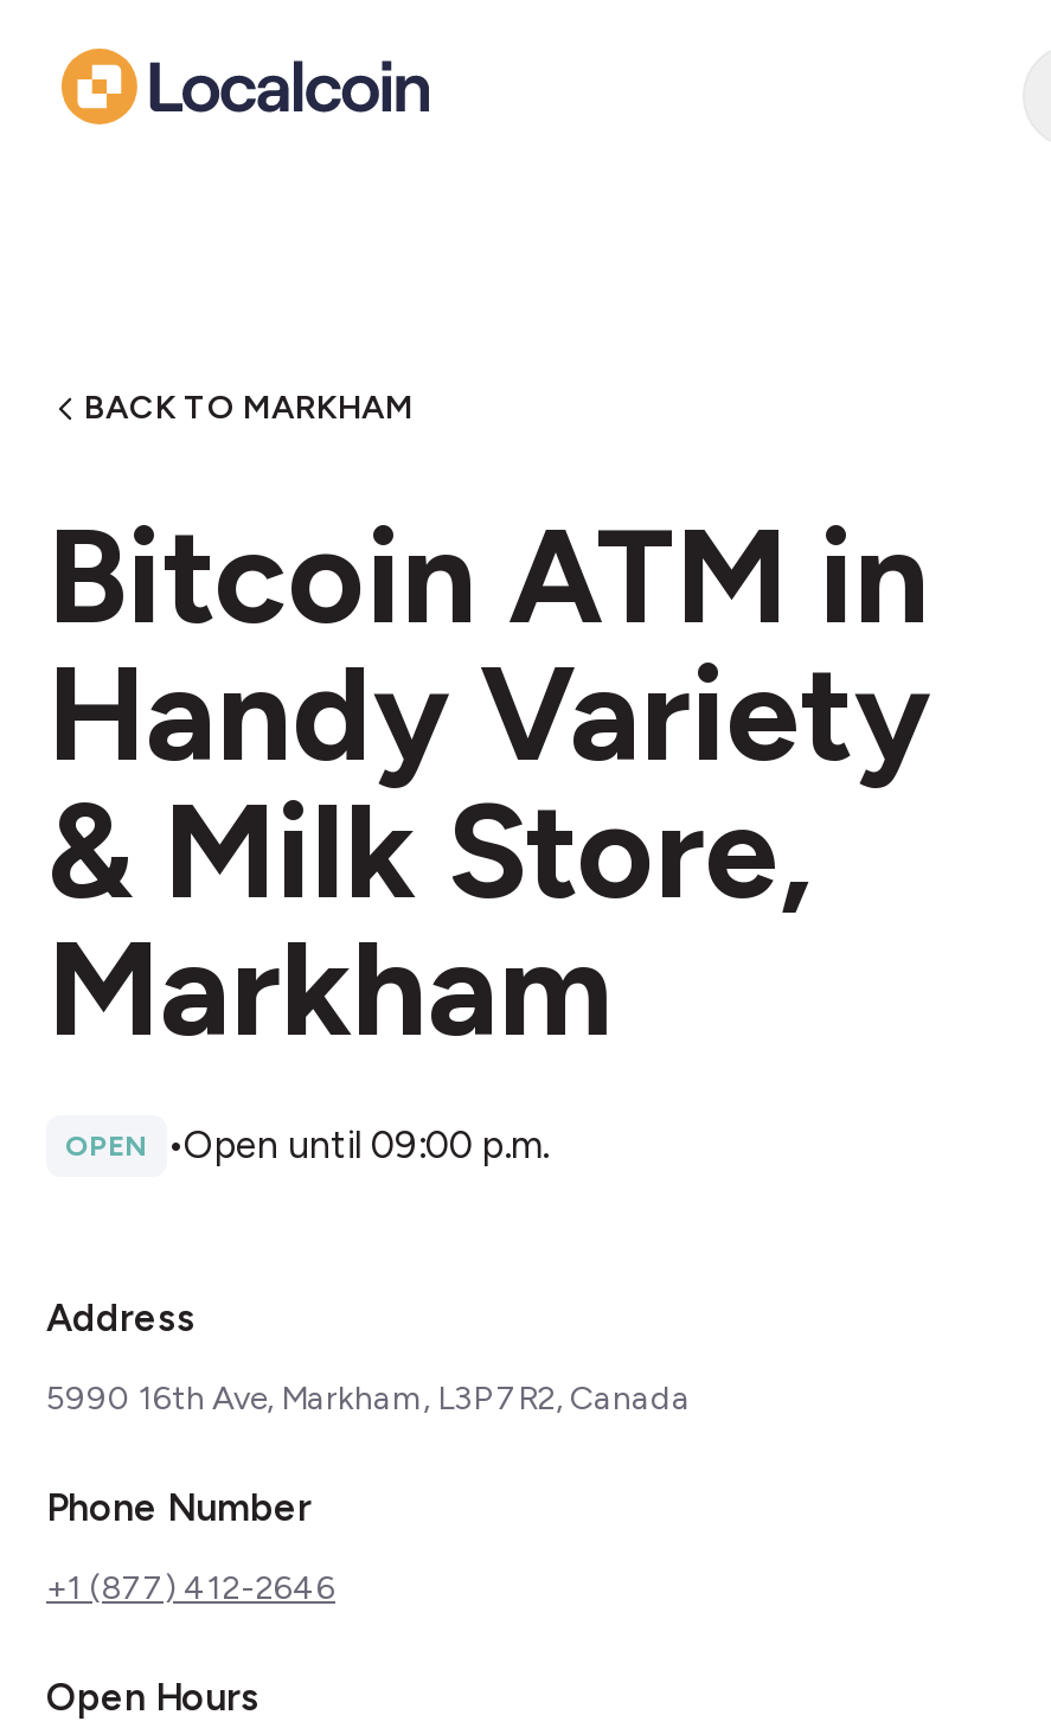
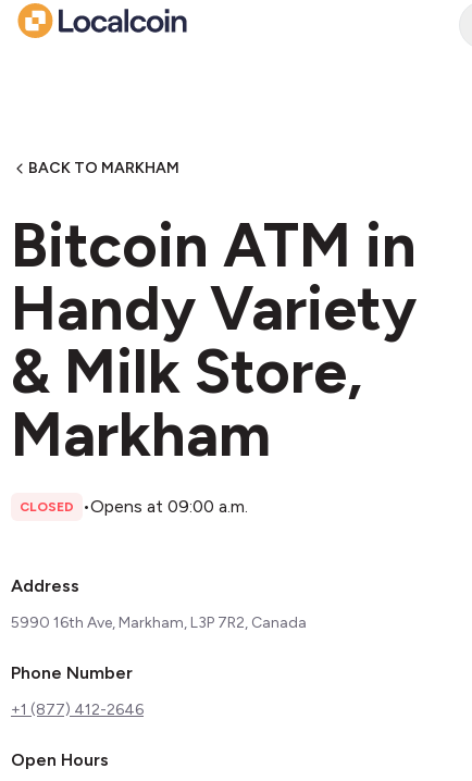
- OPEN •Open until 09:00 p.m.
+ CLOSED •Opens at 09:00 a.m.
